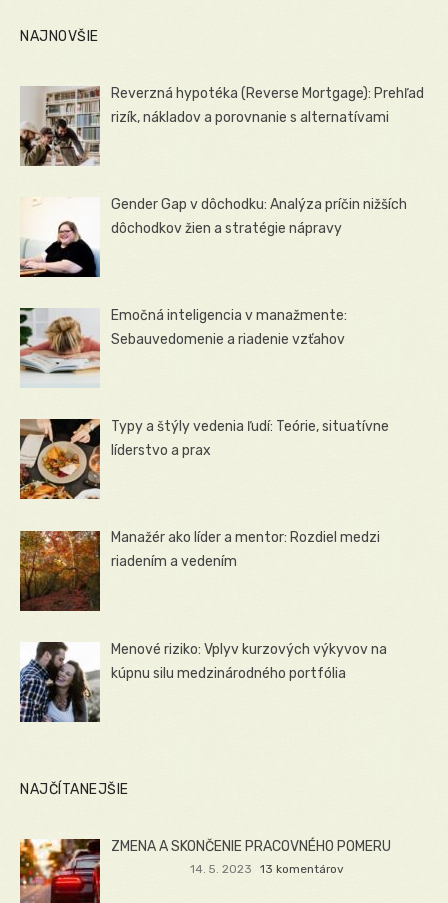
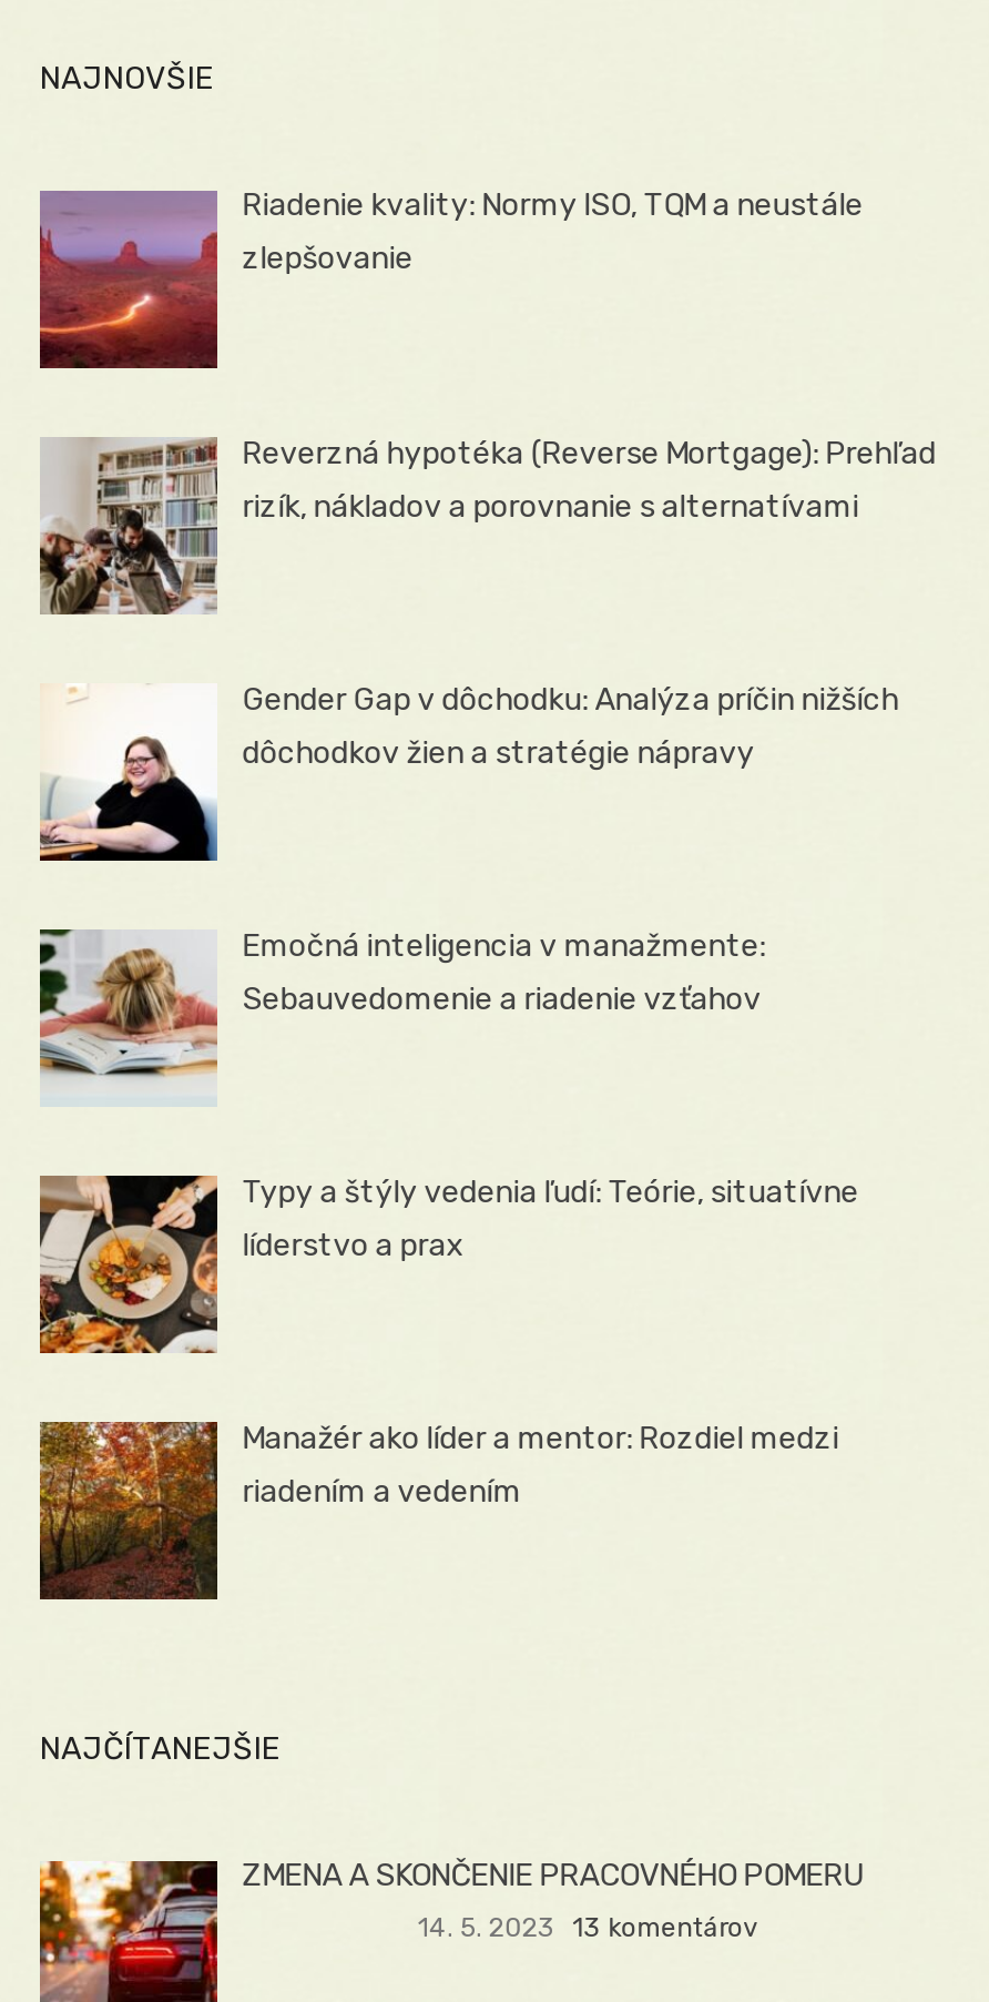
+ [image]
+ Riadenie kvality: Normy ISO, TQM a neustále
+ zlepšovanie

moved down: [image] | Reverzná hypotéka (Reverse Mortgage): Prehľad | rizík, nákladov a porovnanie s alternatívami | ... | Manažér ako líder a mentor: Rozdiel medzi | riadením a vedením

moved down: [image]

- [image]
- Menové riziko: Vplyv kurzových výkyvov na
- kúpnu silu medzinárodného portfólia
